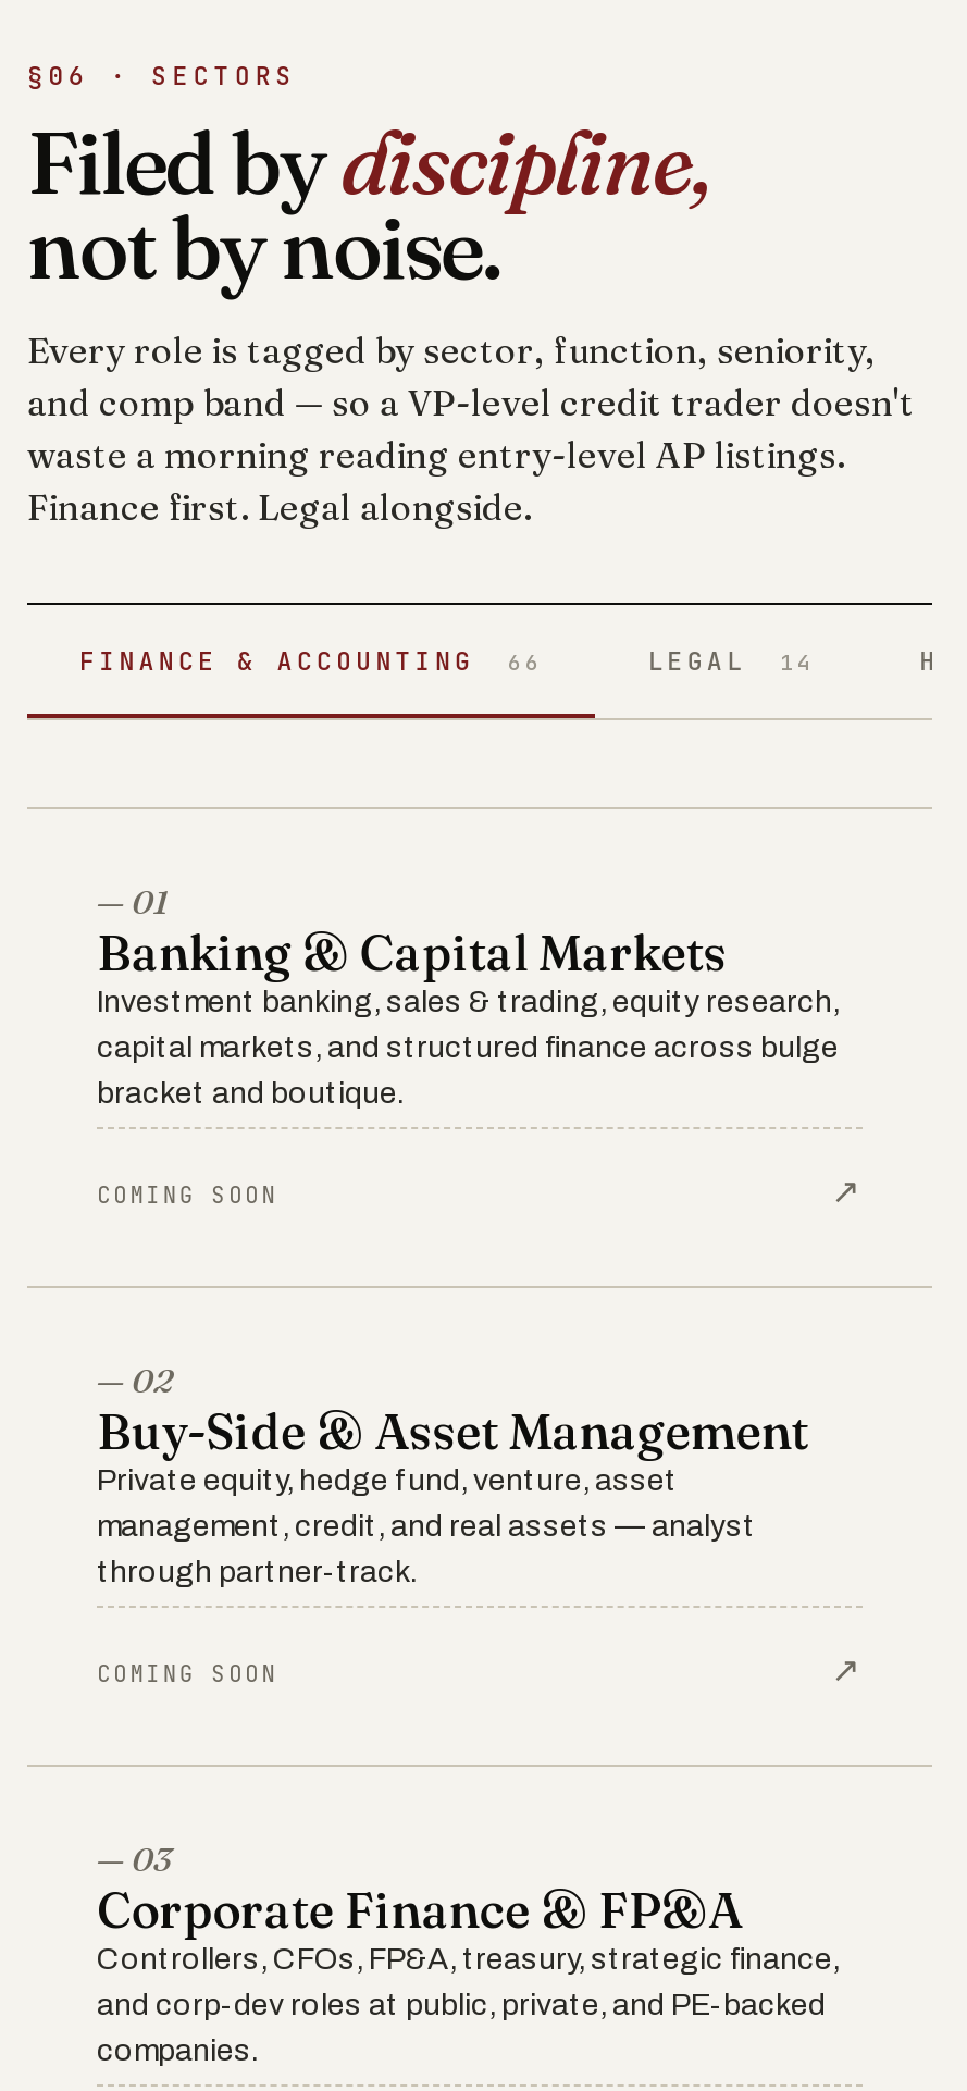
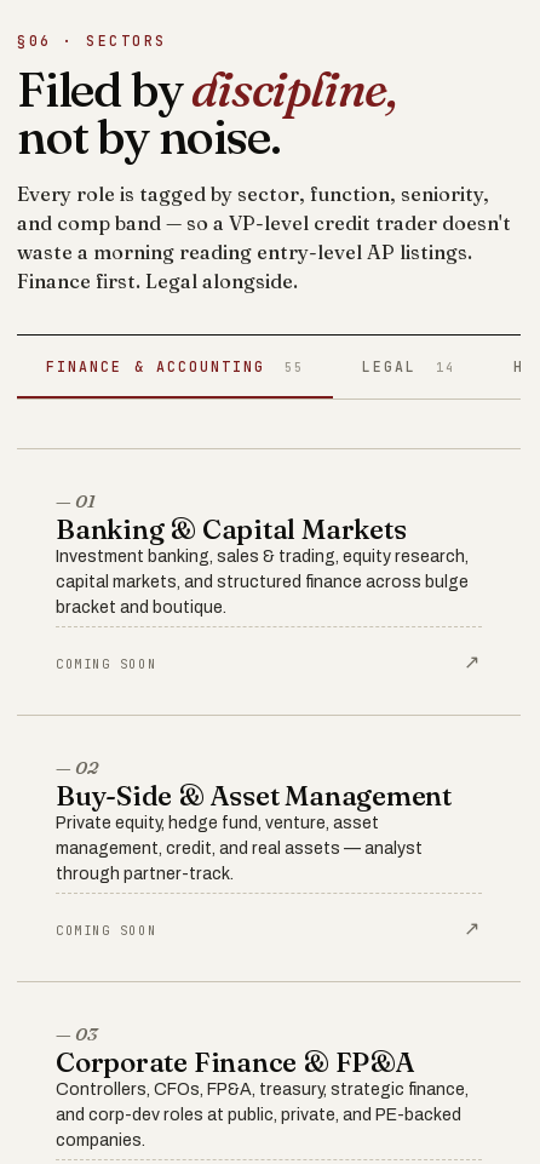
- FINANCE & ACCOUNTING 66
+ FINANCE & ACCOUNTING 55
